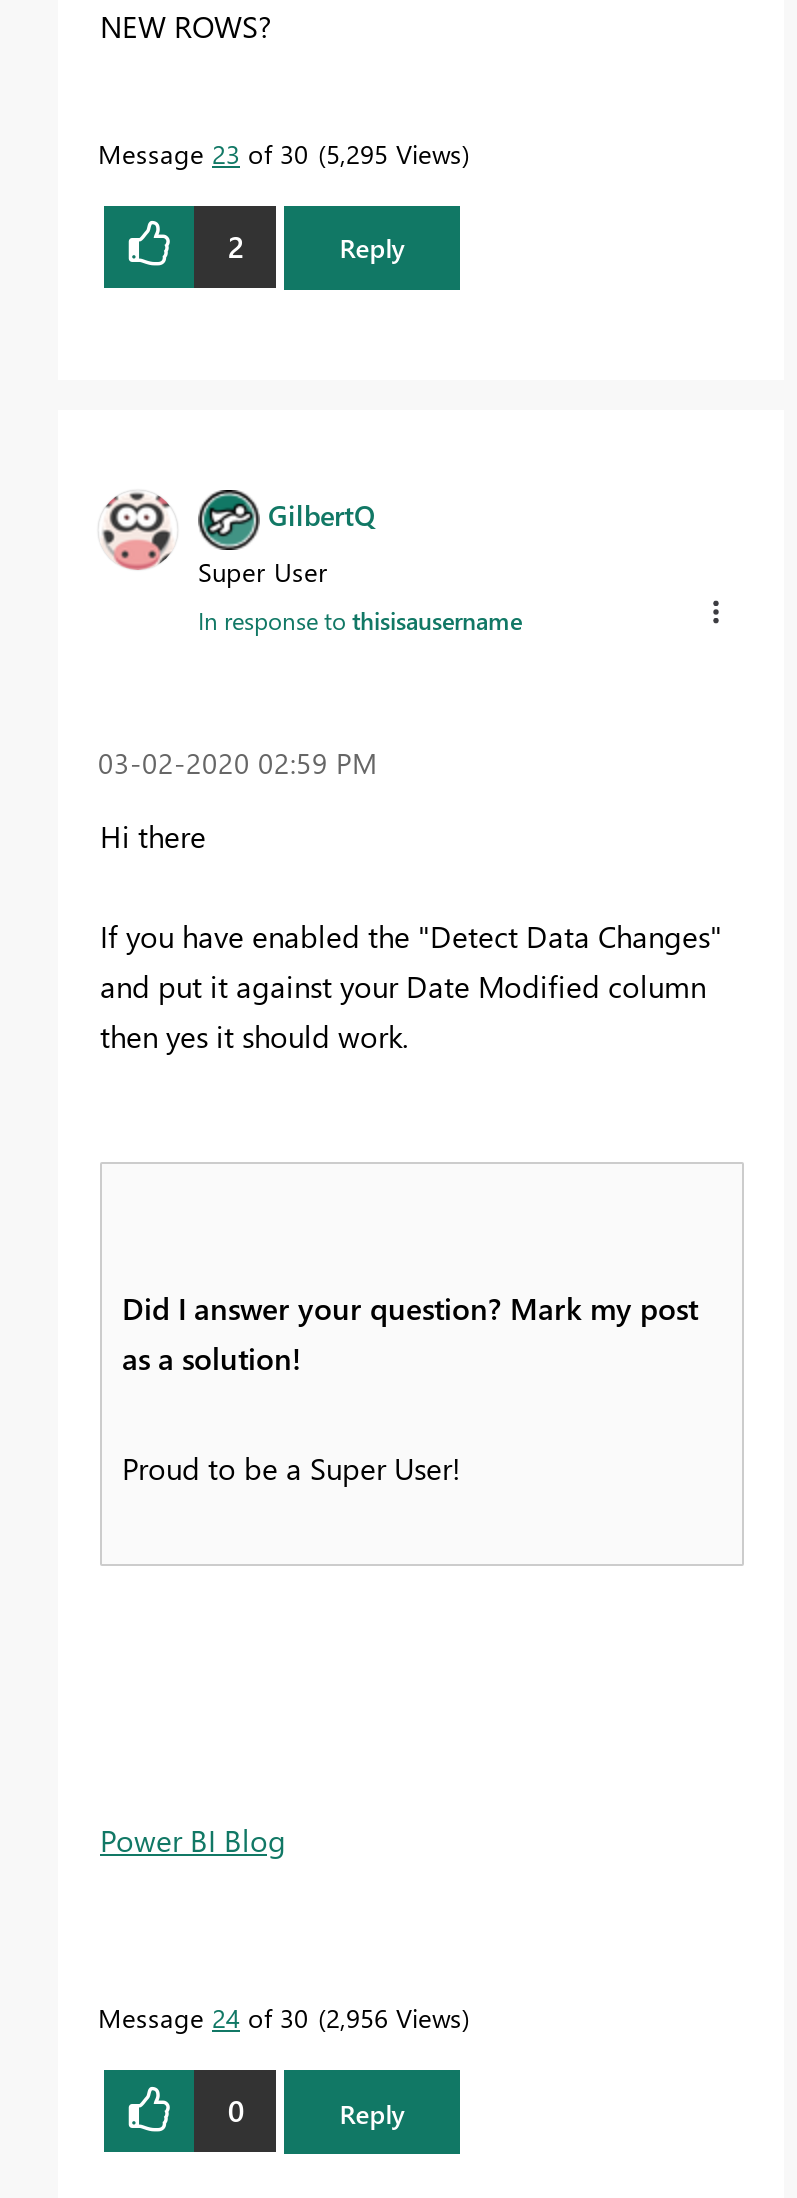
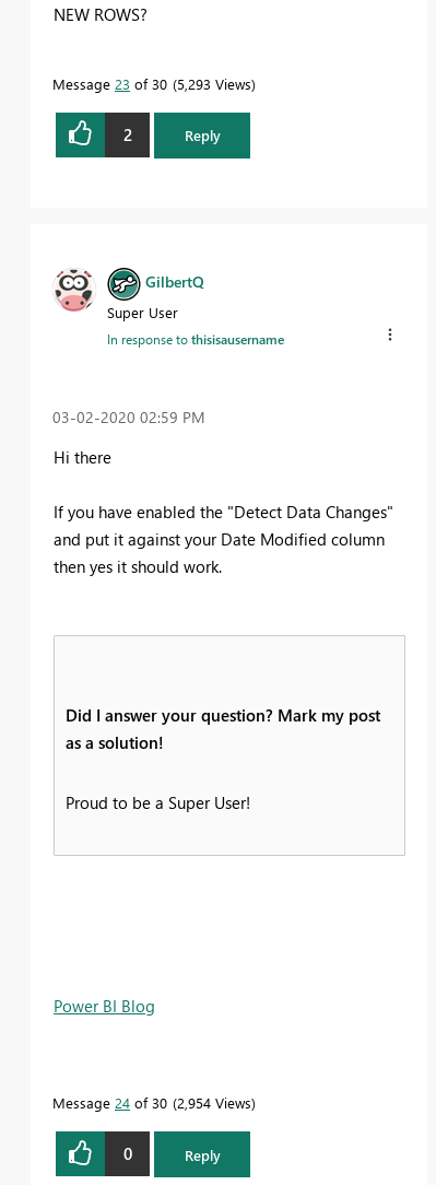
- Message 23 of 30 5,295 Views
+ Message 23 of 30 5,293 Views

- Message 24 of 30 2,956 Views
+ Message 24 of 30 2,954 Views
